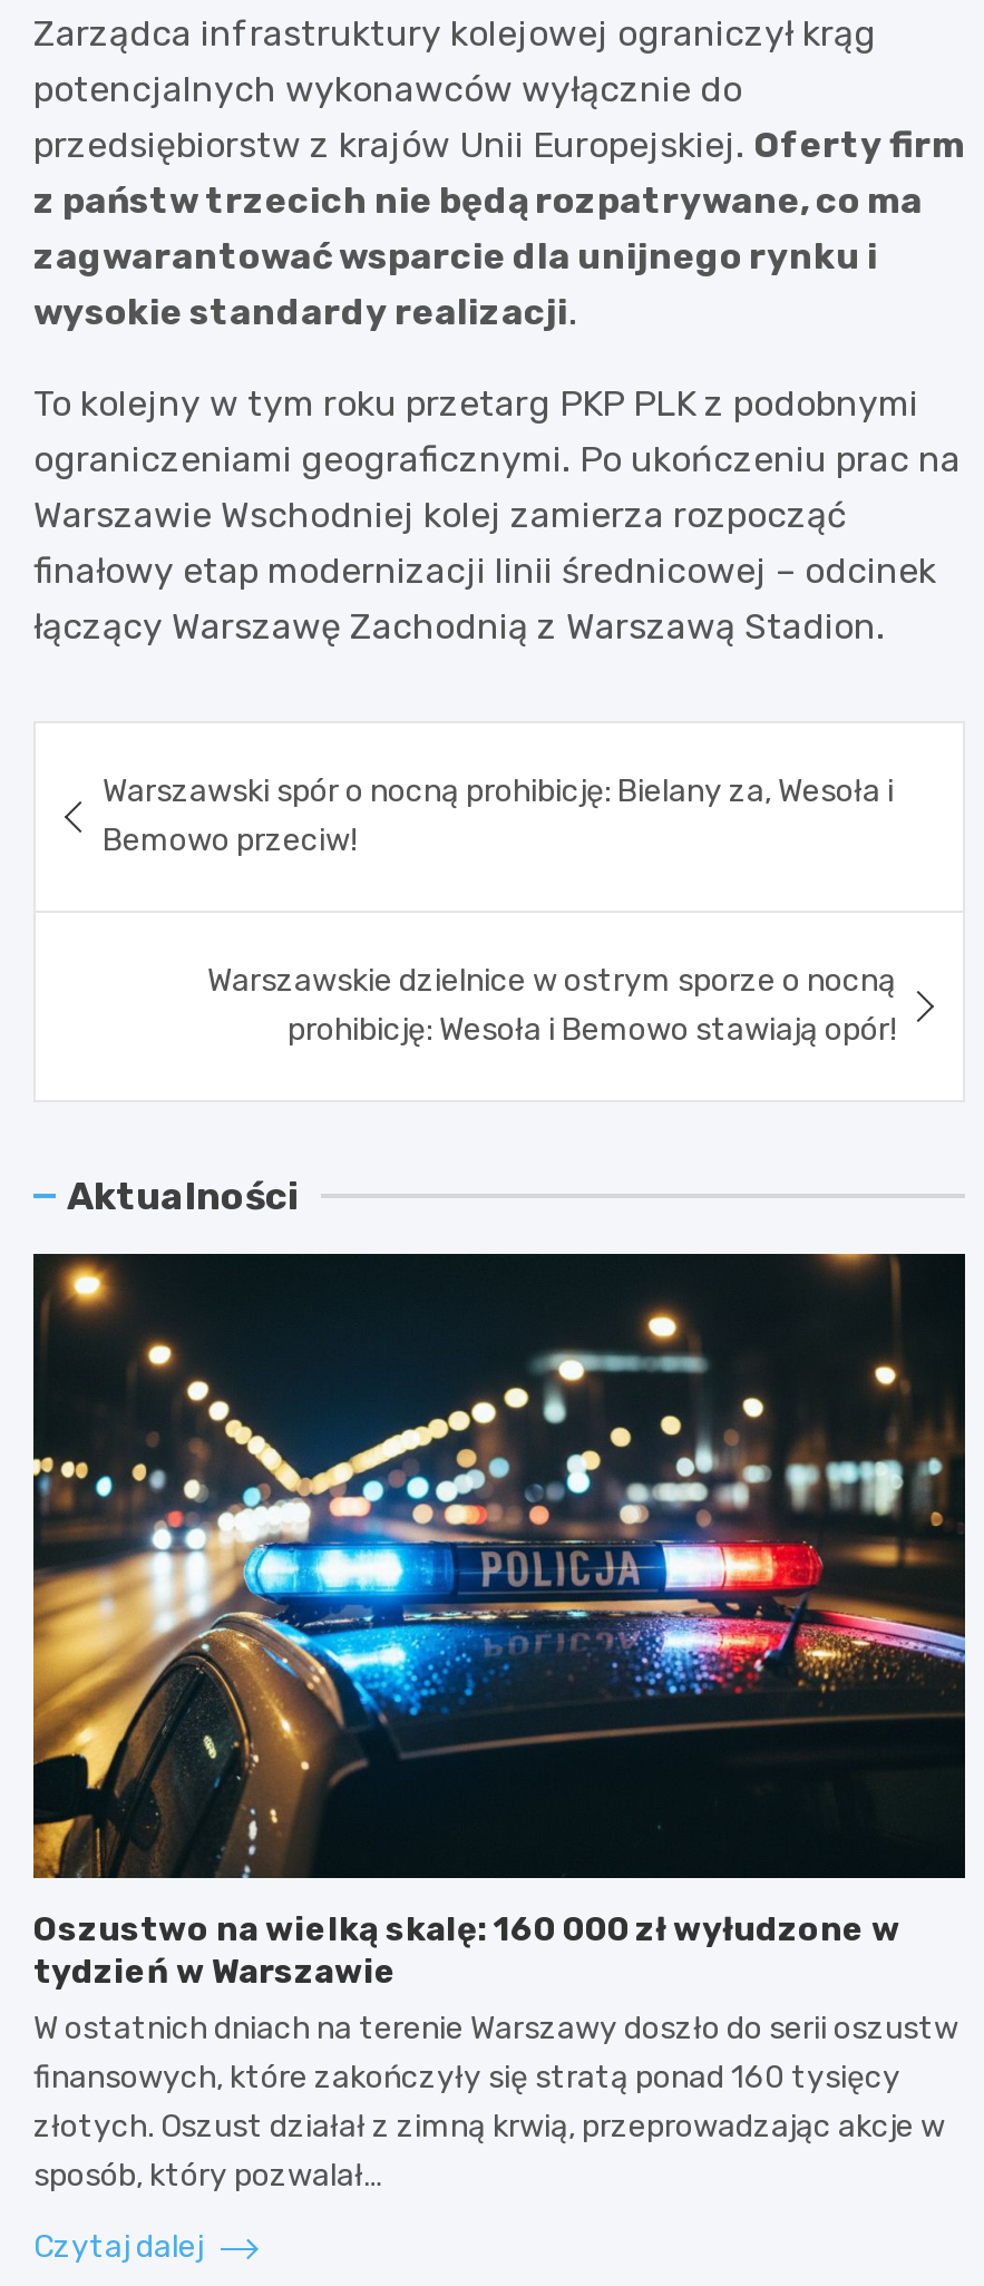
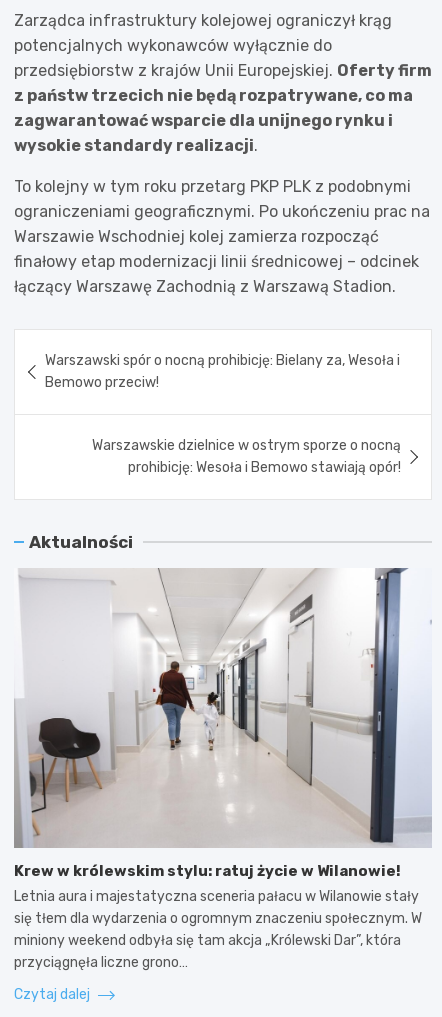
- [image]
- Oszustwo na wielką skalę: 160 000 zł wyłudzone w
- tydzień w Warszawie
- W ostatnich dniach na terenie Warszawy doszło do serii oszustw
- finansowych, które zakończyły się stratą ponad 160 tysięcy
- złotych. Oszust działał z zimną krwią, przeprowadzając akcje w
- sposób, który pozwalał…
+ [image]
+ Krew w królewskim stylu: ratuj życie w Wilanowie!
+ Letnia aura i majestatyczna sceneria pałacu w Wilanowie stały
+ się tłem dla wydarzenia o ogromnym znaczeniu społecznym. W
+ miniony weekend odbyła się tam akcja „Królewski Dar”, która
+ przyciągnęła liczne grono…
